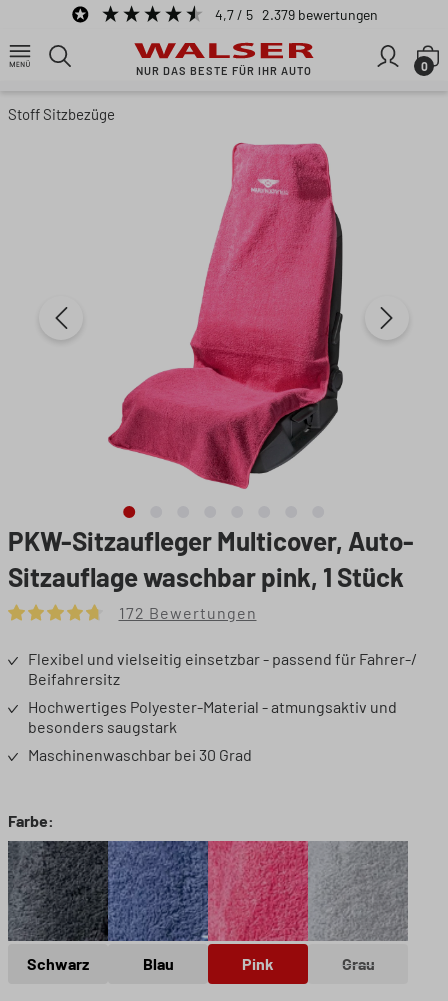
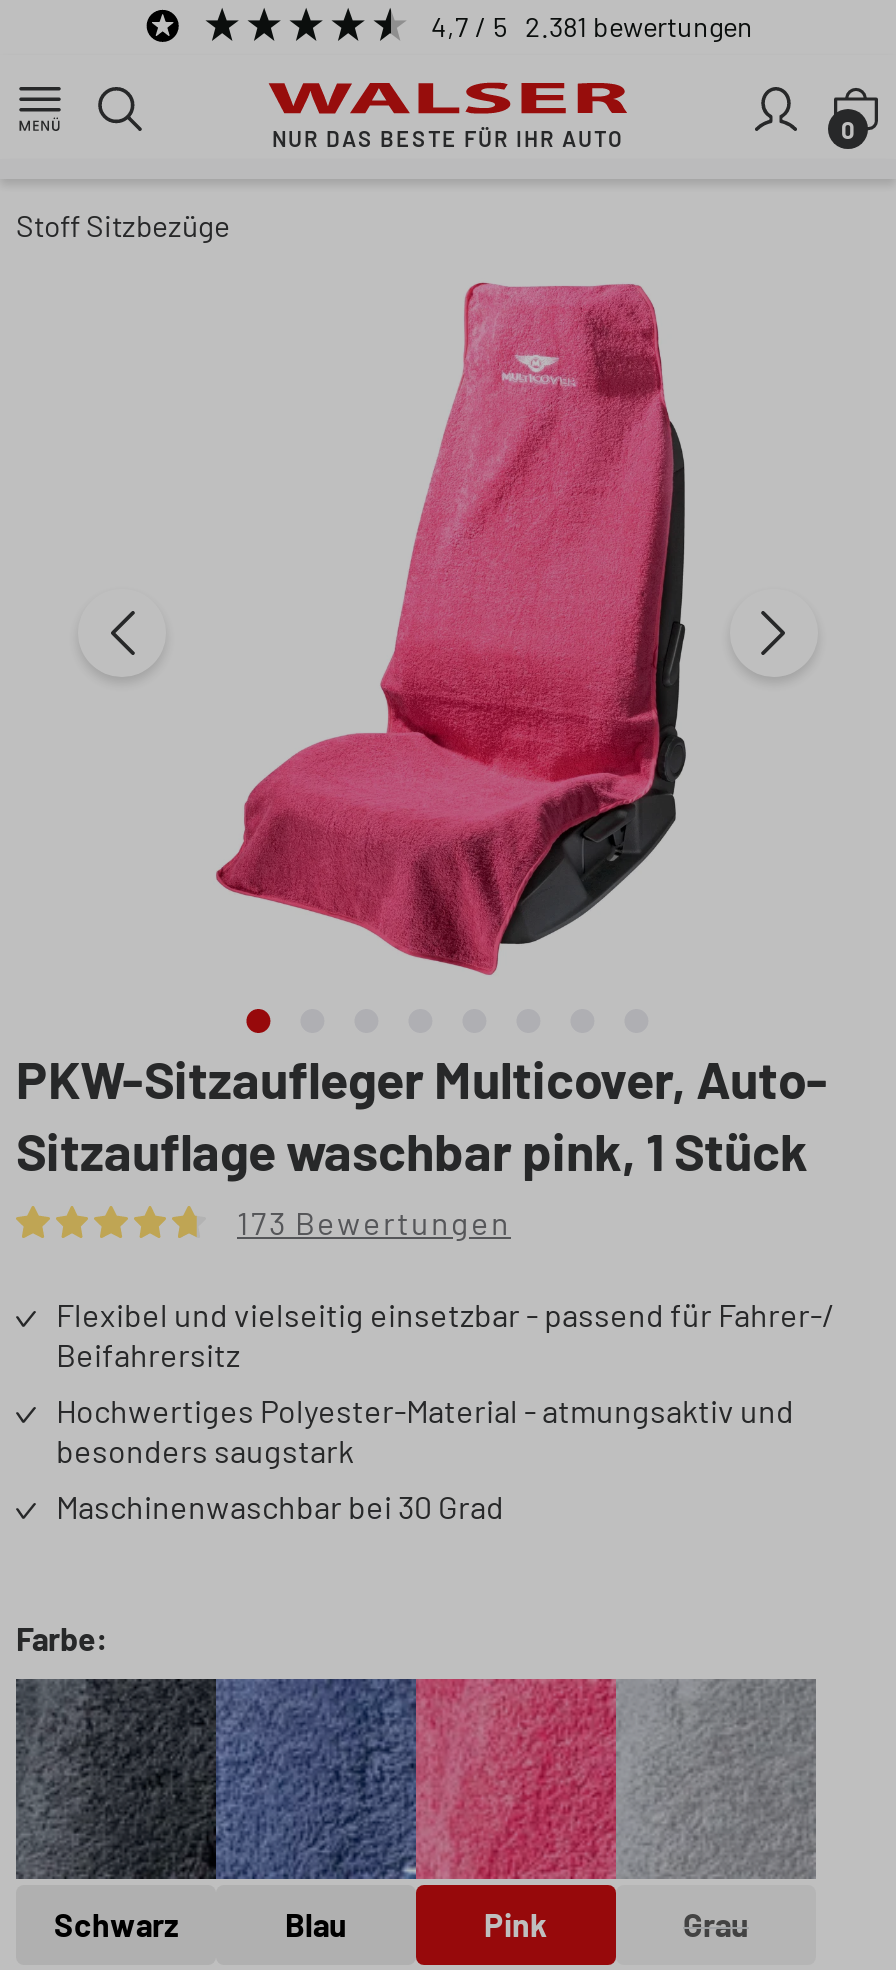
- 4,7 / 5 2.379 bewertungen
+ 4,7 / 5 2.381 bewertungen

- 172 Bewertungen
+ 173 Bewertungen
